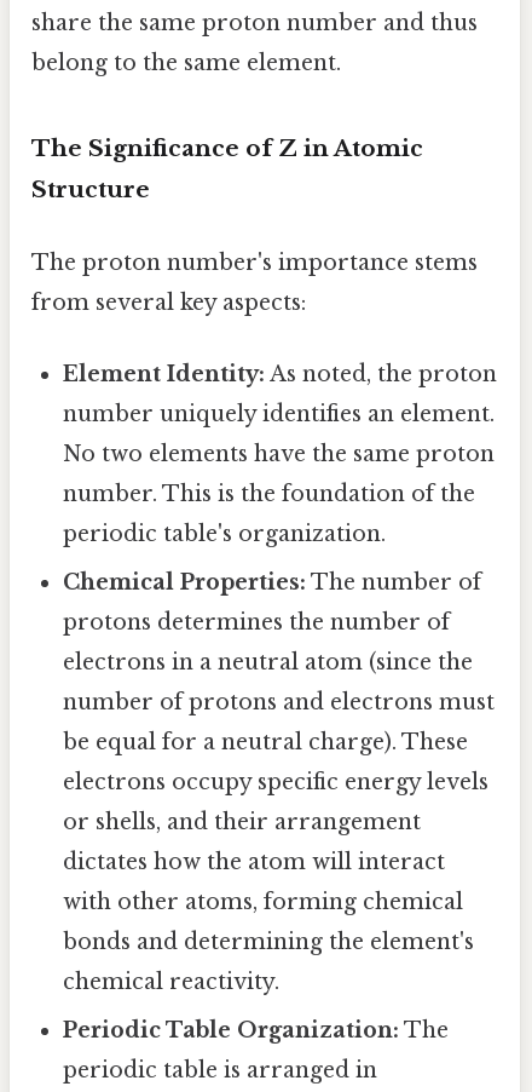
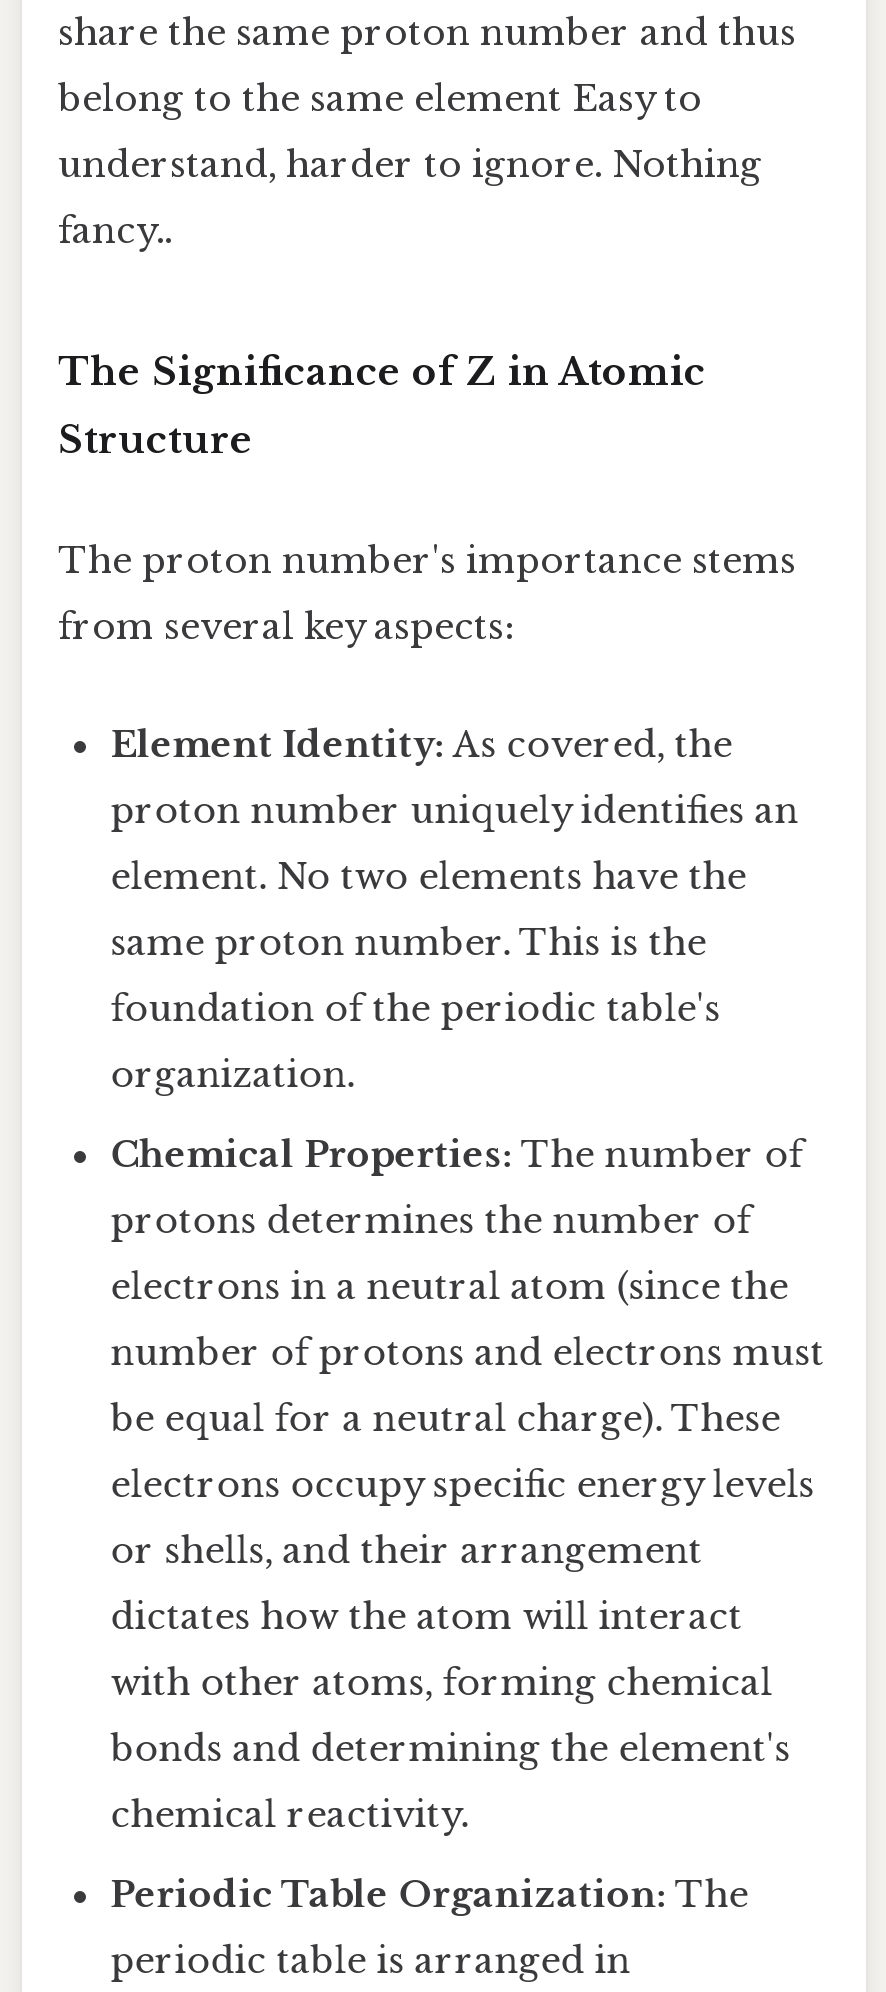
- belong to the same element.
+ belong to the same element Easy to
+ understand, harder to ignore. Nothing
+ fancy..

- Element Identity: As noted, the proton
- number uniquely identifies an element.
- No two elements have the same proton
- number. This is the foundation of the
- periodic table's organization.
+ Element Identity: As covered, the
+ proton number uniquely identifies an
+ element. No two elements have the
+ same proton number. This is the
+ foundation of the periodic table's
+ organization.
